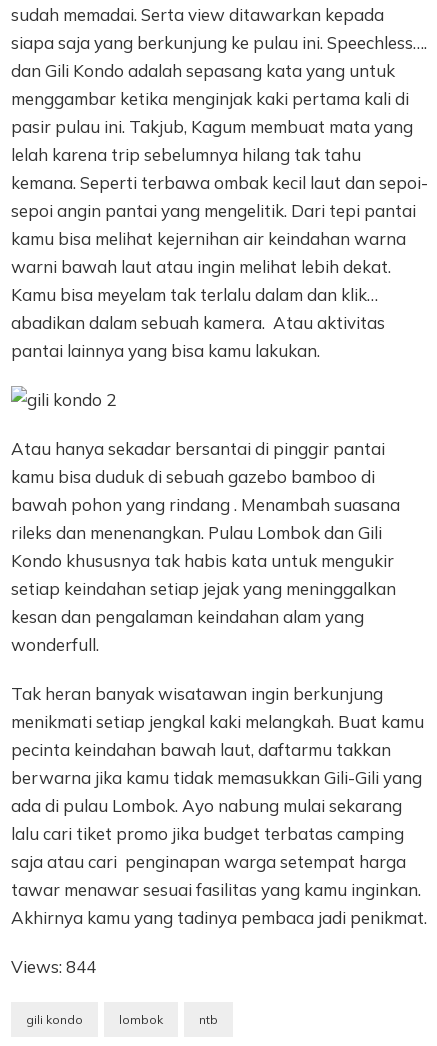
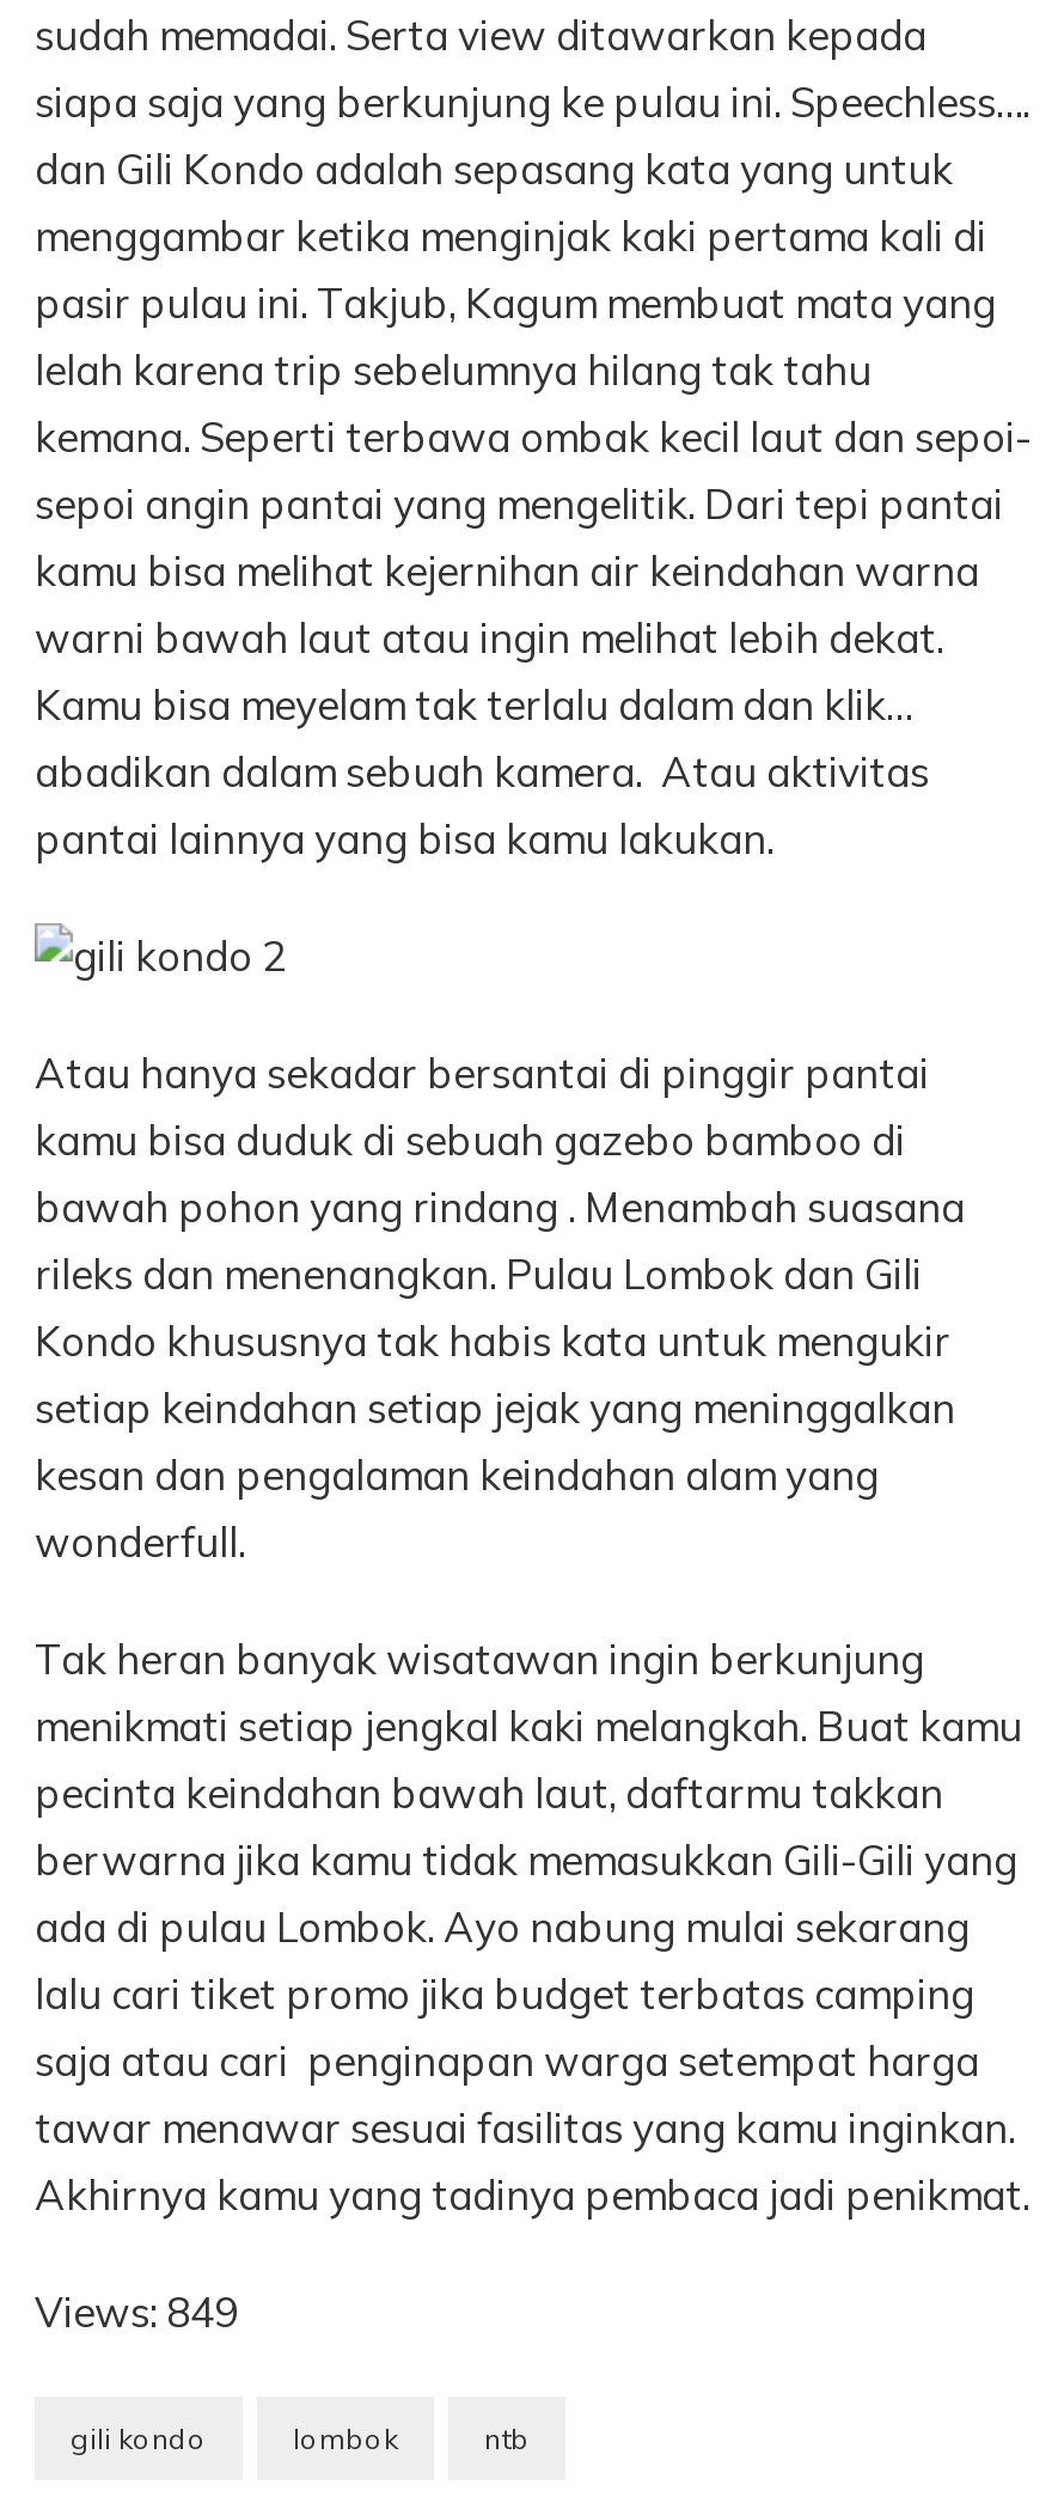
- Views: 844
+ Views: 849
